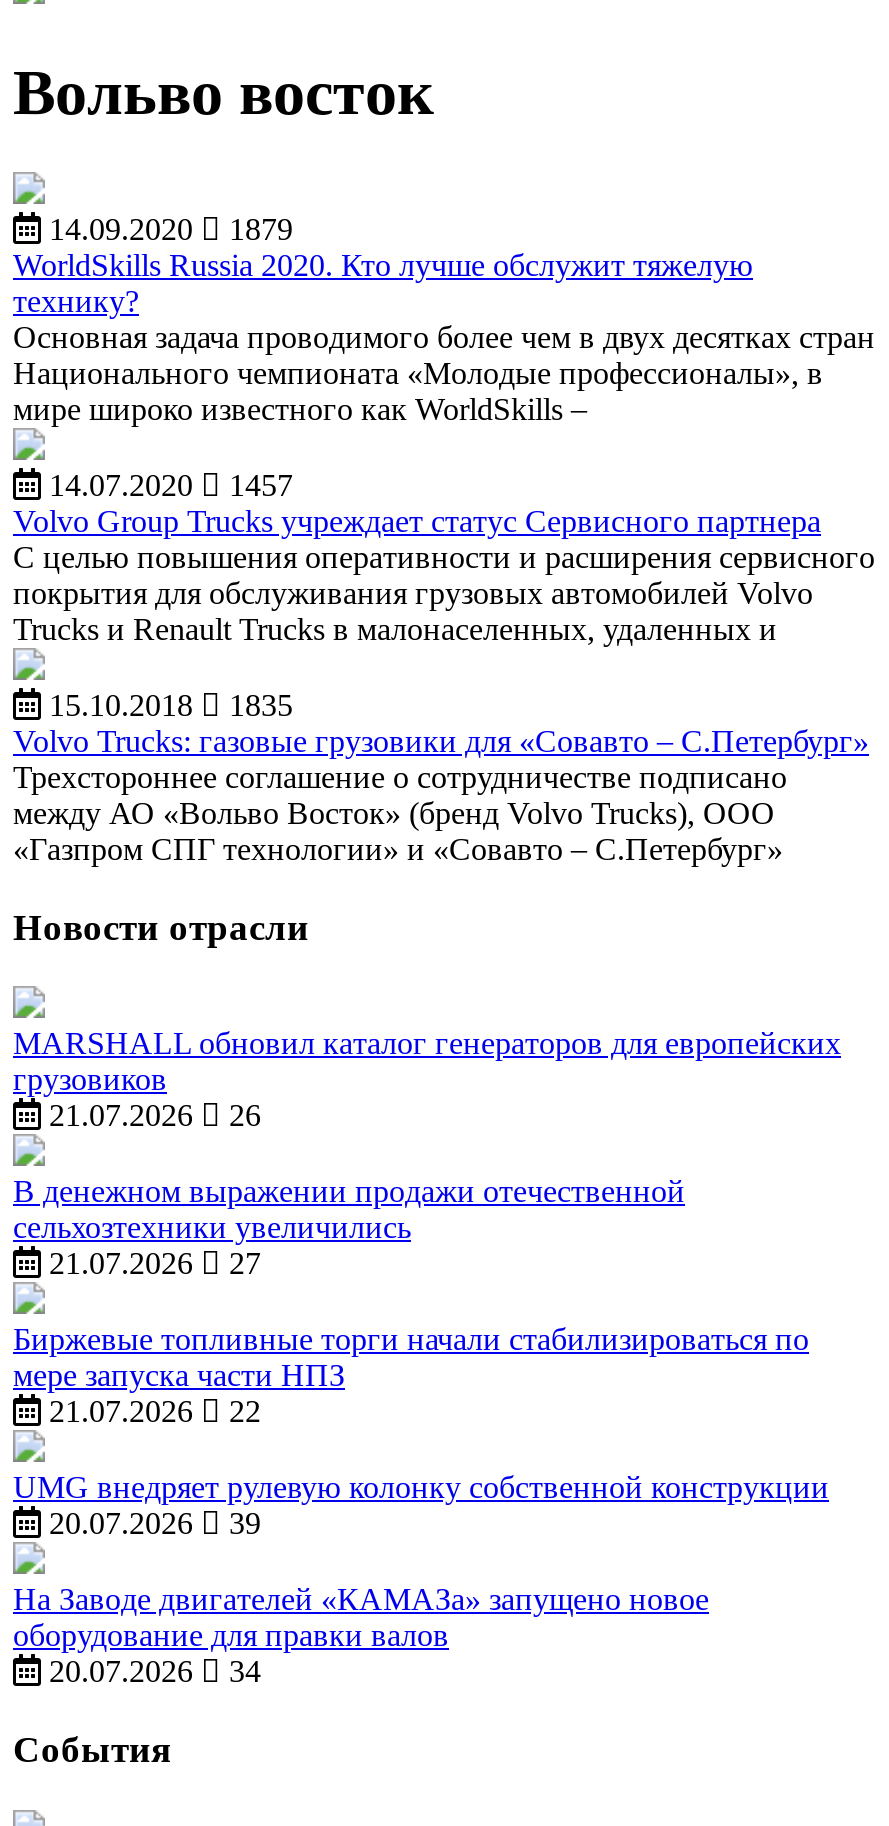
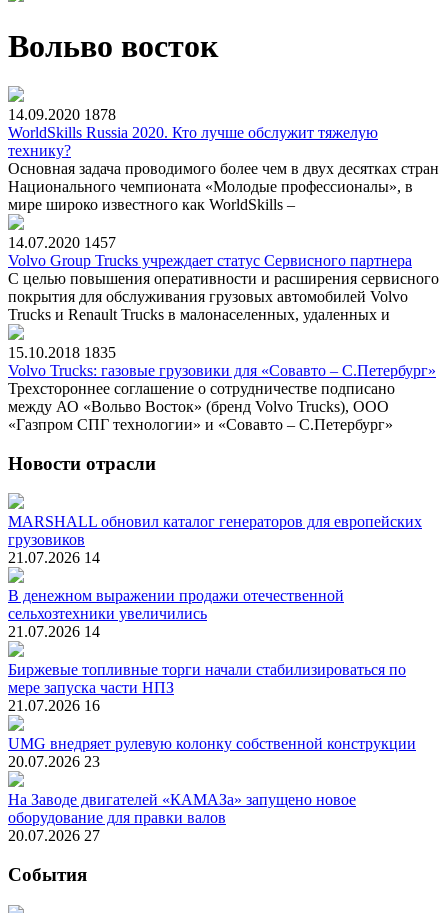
- 14.09.2020
- 1879
+ 14.09.2020 1878

- 21.07.2026
- 26
+ 21.07.2026 14

- 21.07.2026
- 27
+ 21.07.2026 14

- 21.07.2026
- 22
+ 21.07.2026 16

- 20.07.2026
- 39
+ 20.07.2026 23

- 20.07.2026
- 34
+ 20.07.2026 27
